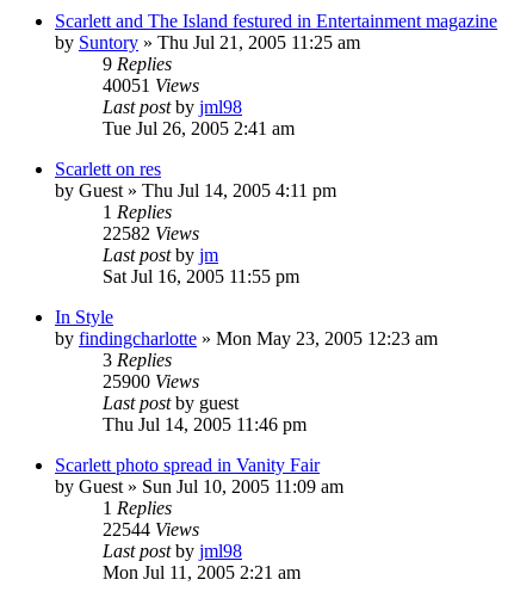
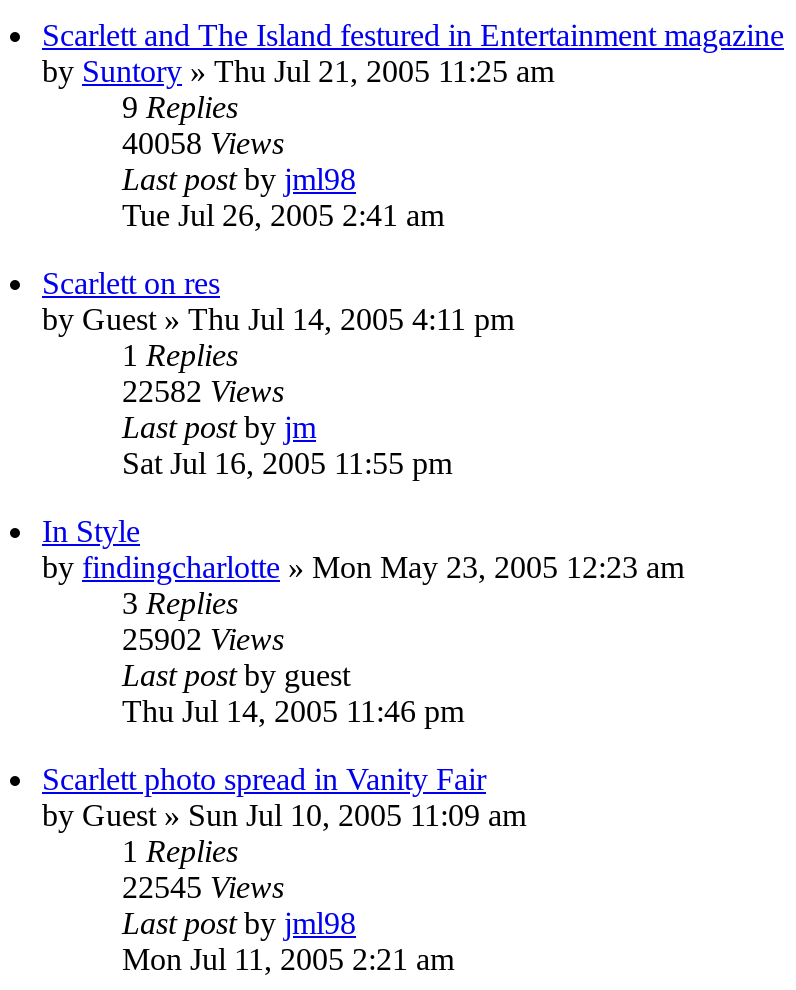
- 40051 Views
+ 40058 Views

- 25900 Views
+ 25902 Views

- 22544 Views
+ 22545 Views
